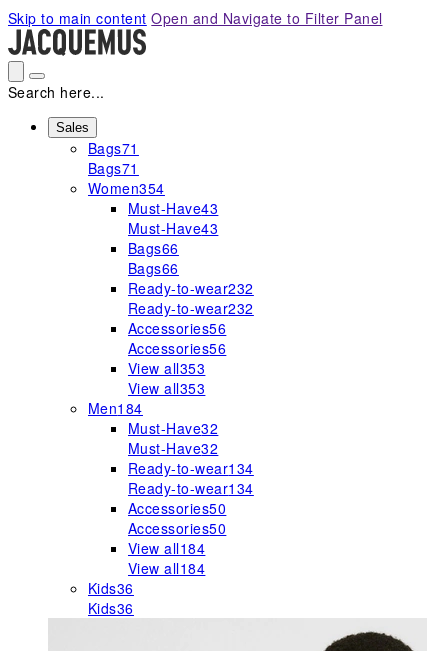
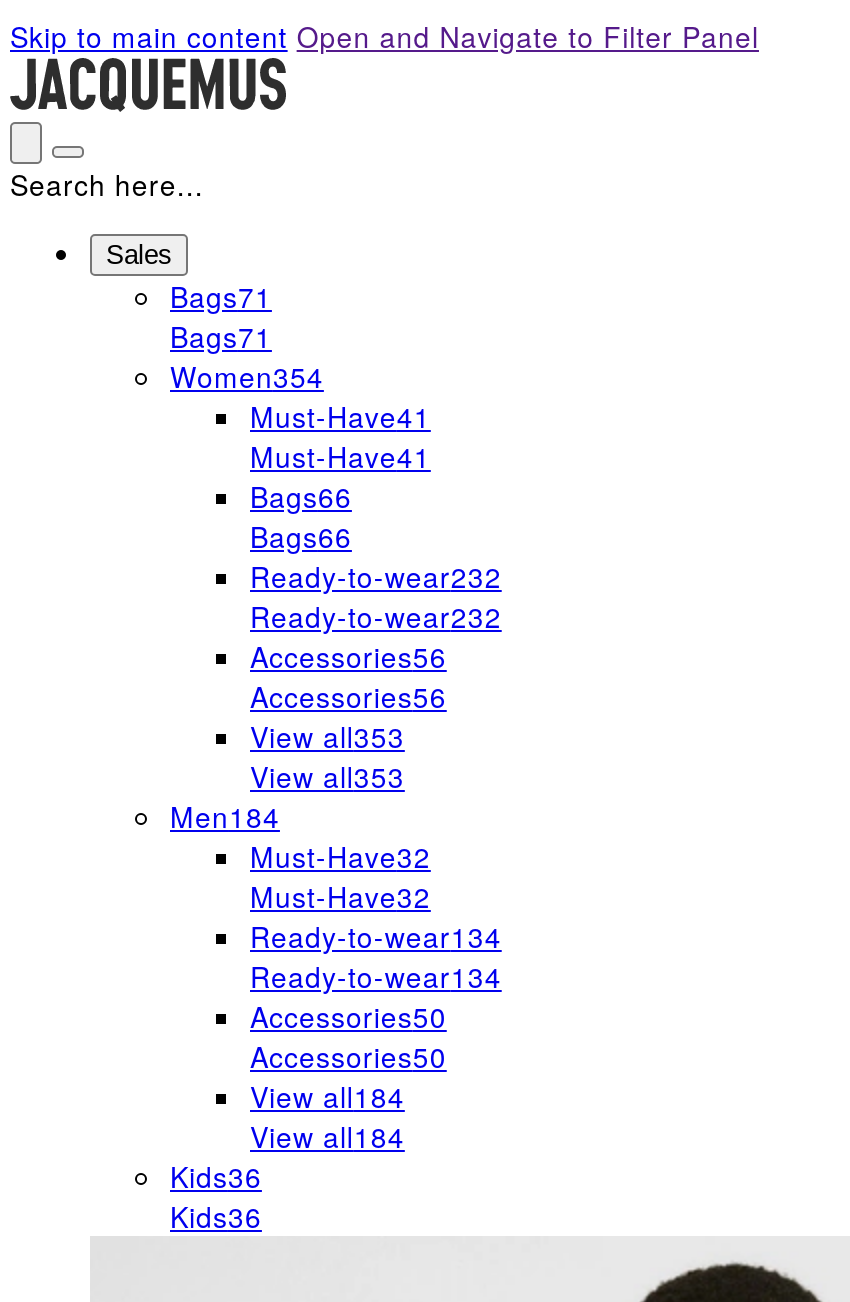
- Must-Have43
+ Must-Have41

- Must-Have43
+ Must-Have41
